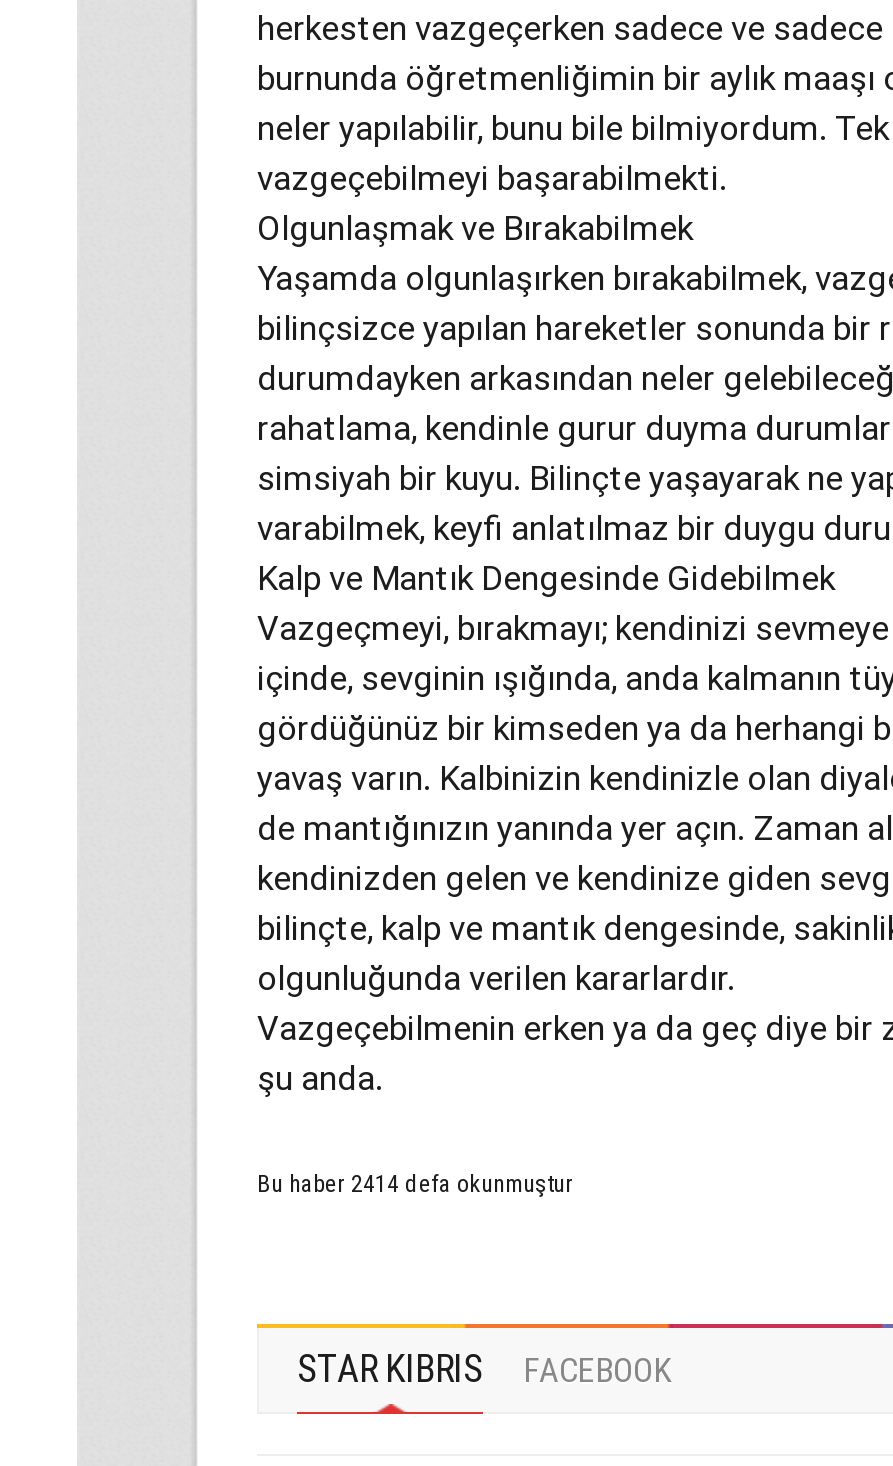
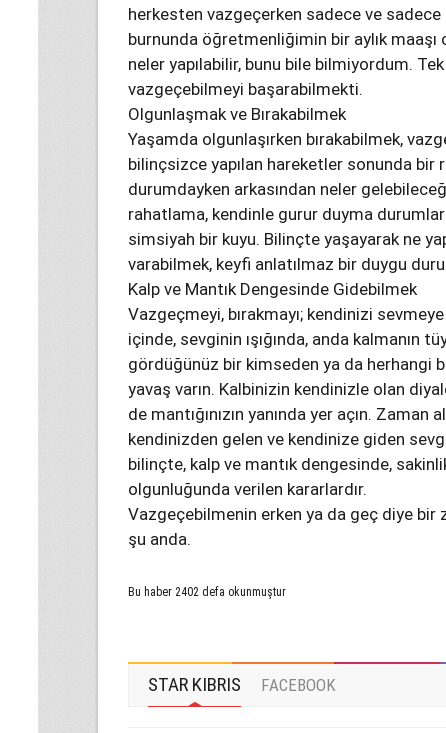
- Bu haber 2414 defa okunmuştur
+ Bu haber 2402 defa okunmuştur
